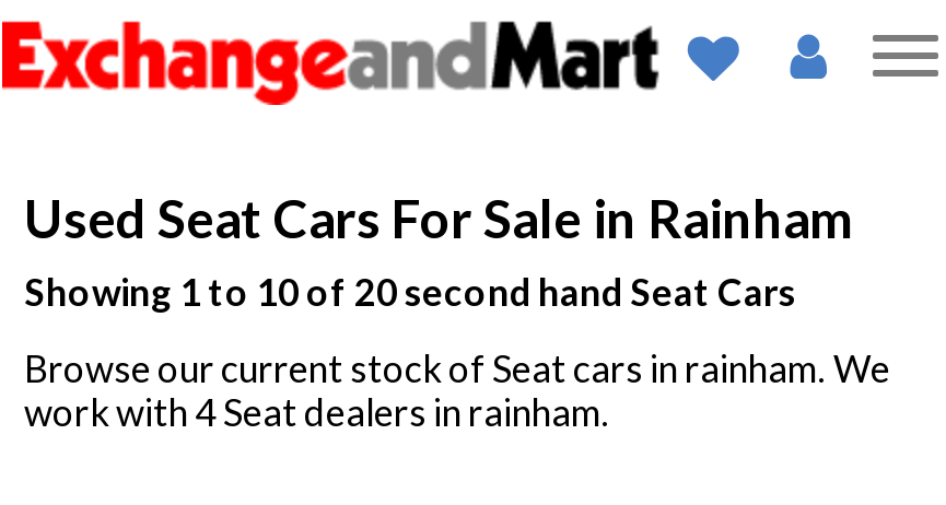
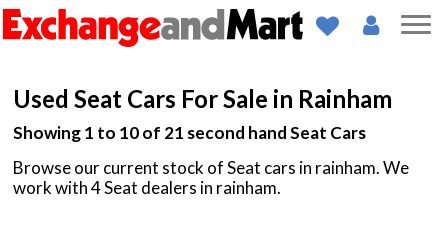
- Showing 1 to 10 of 20 second hand Seat Cars
+ Showing 1 to 10 of 21 second hand Seat Cars
